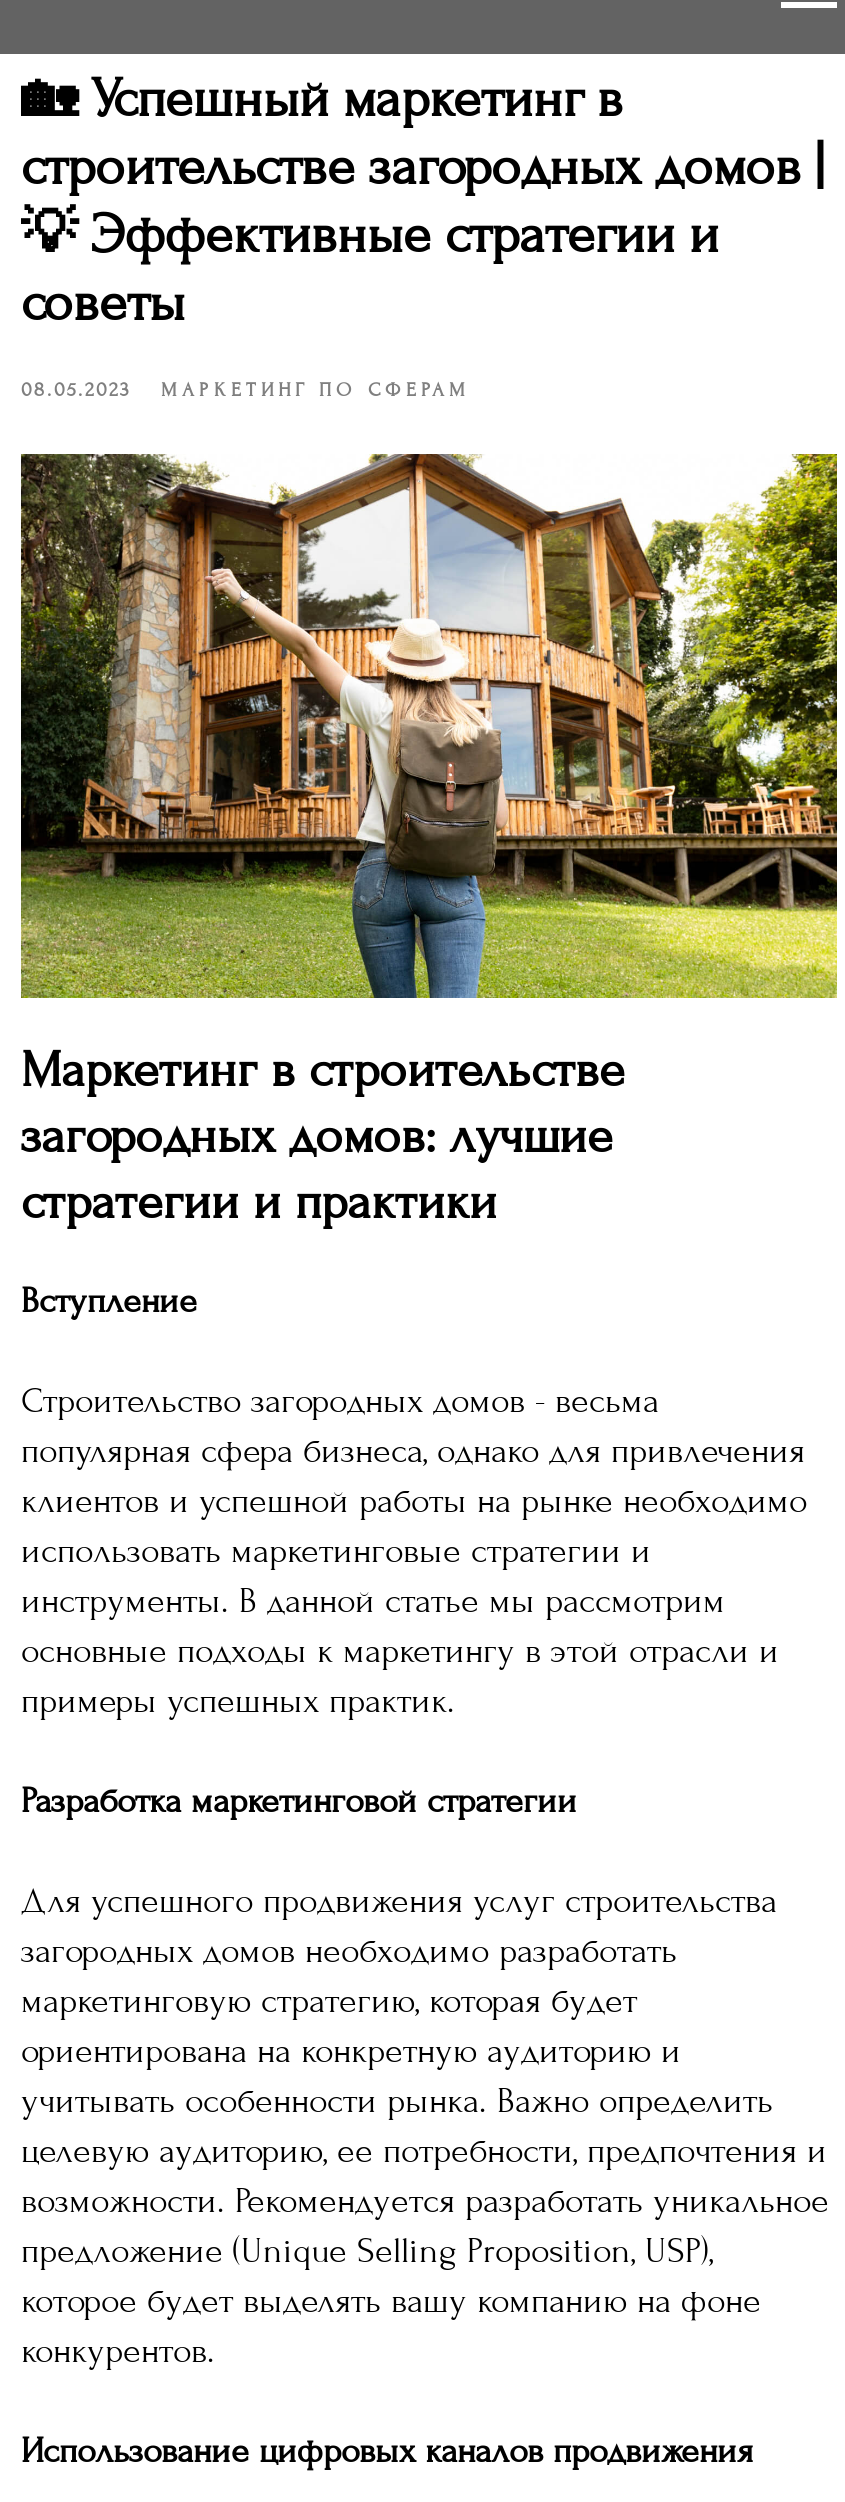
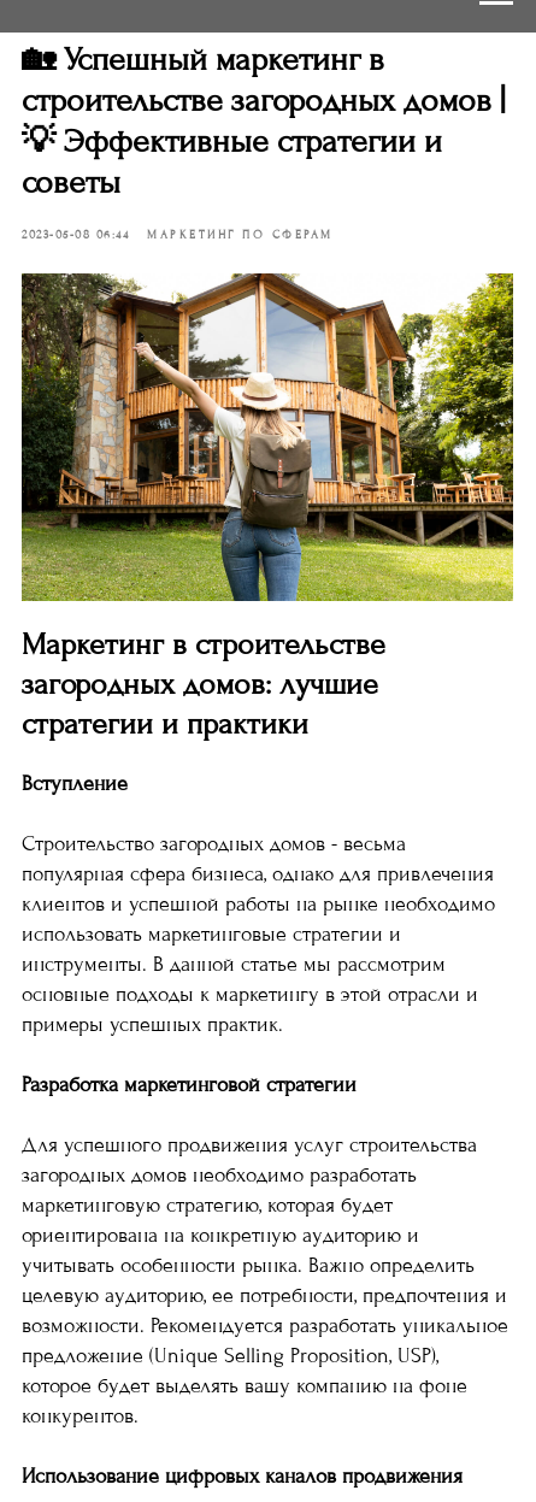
- 08.05.2023 МАРКЕТИНГ ПО СФЕРАМ
+ 2023-05-08 06:44 МАРКЕТИНГ ПО СФЕРАМ
